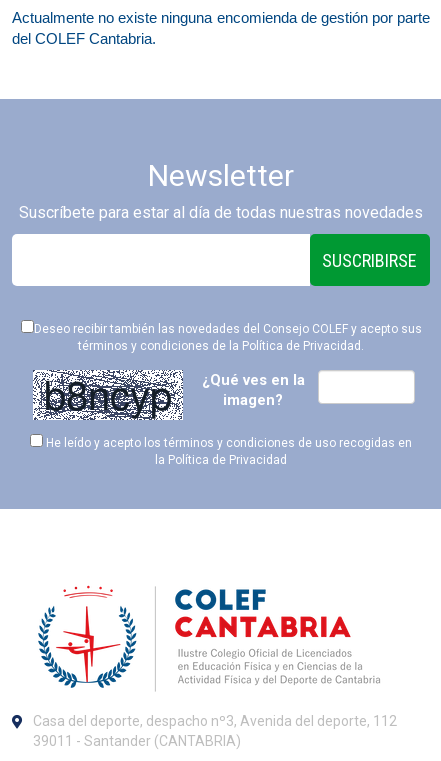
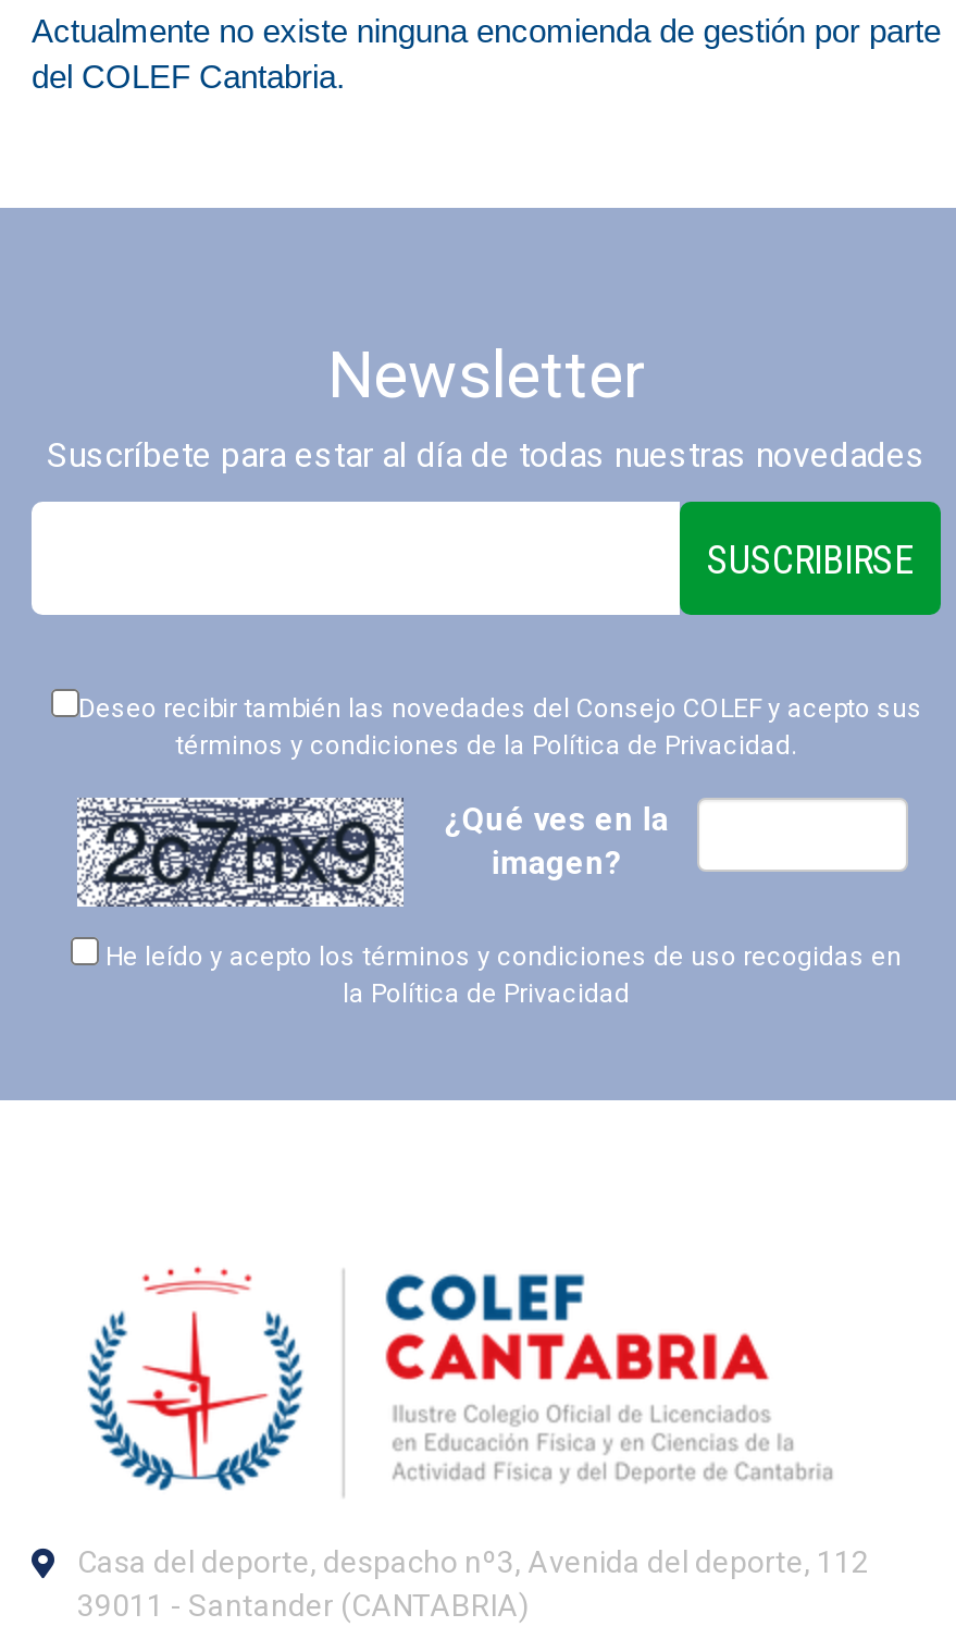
- [image]
+ [image]
